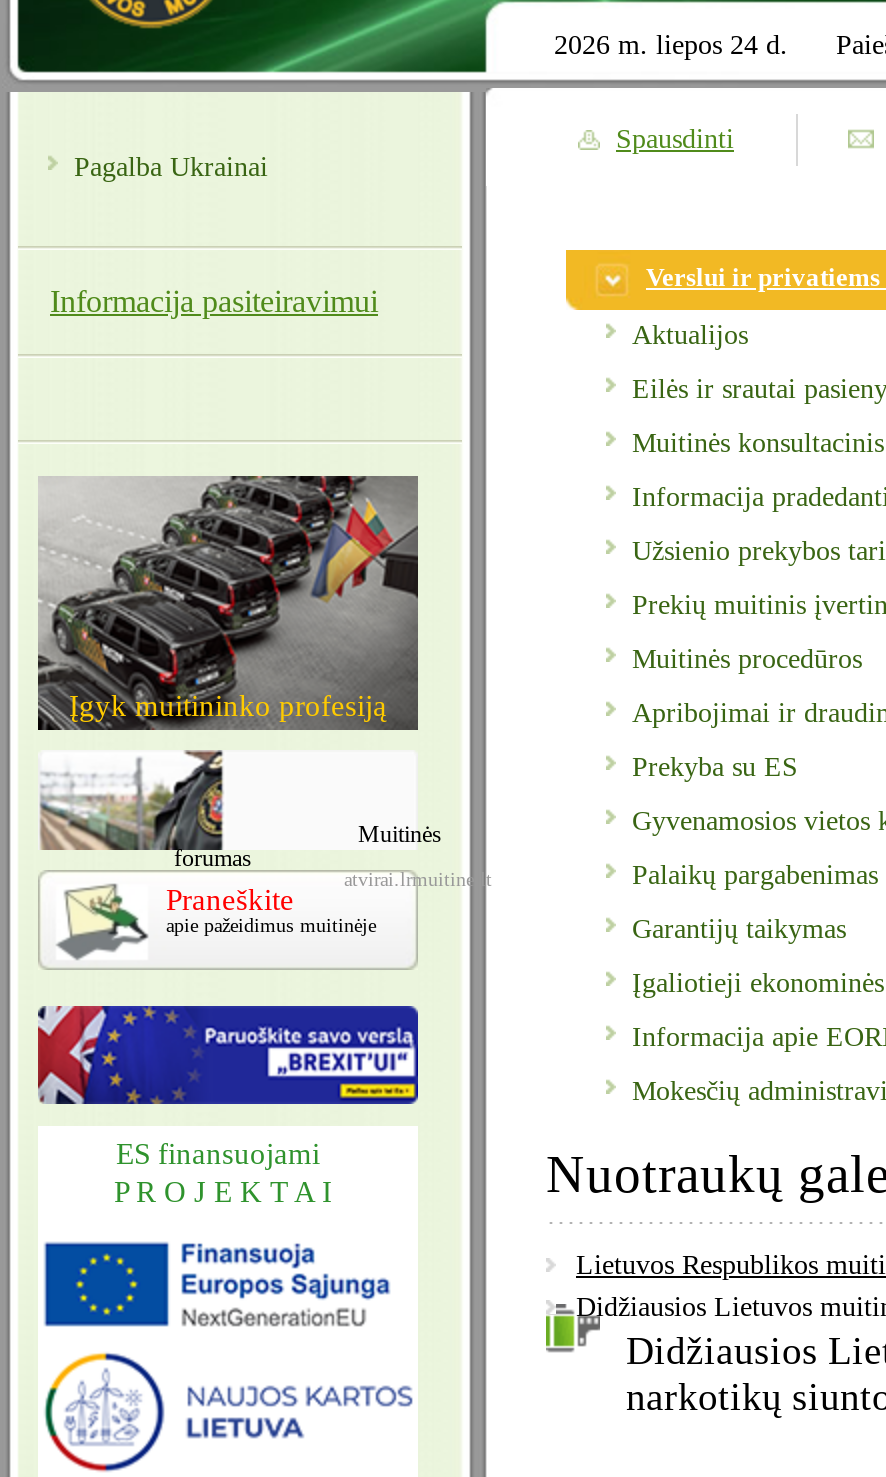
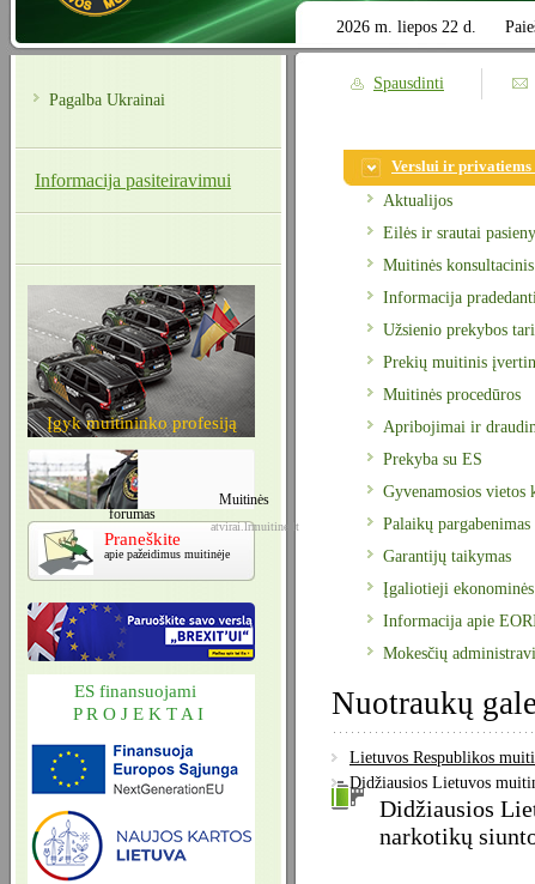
- 2026 m. liepos 24 d.
+ 2026 m. liepos 22 d.
